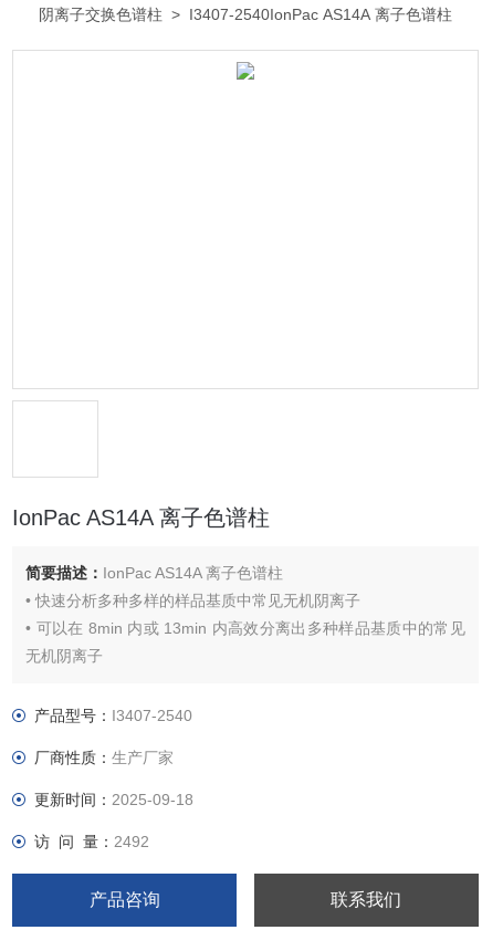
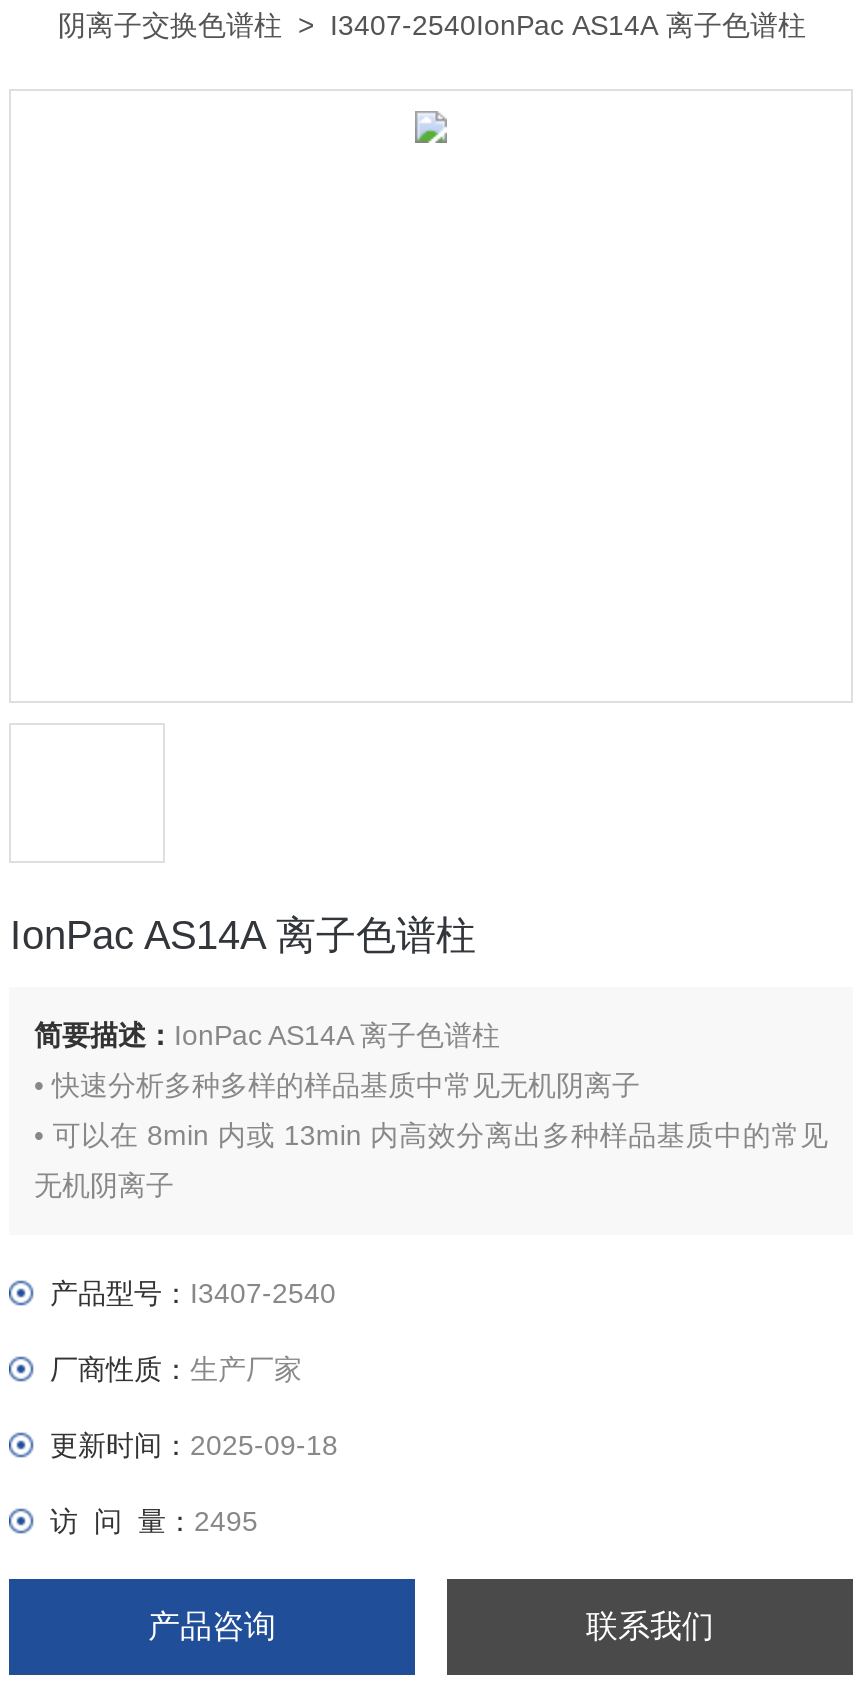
- 访 问 量：2492
+ 访 问 量：2495
